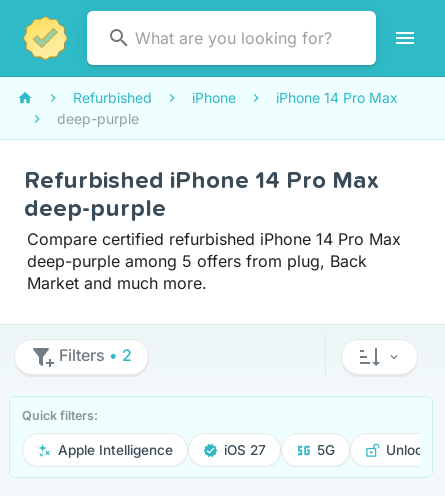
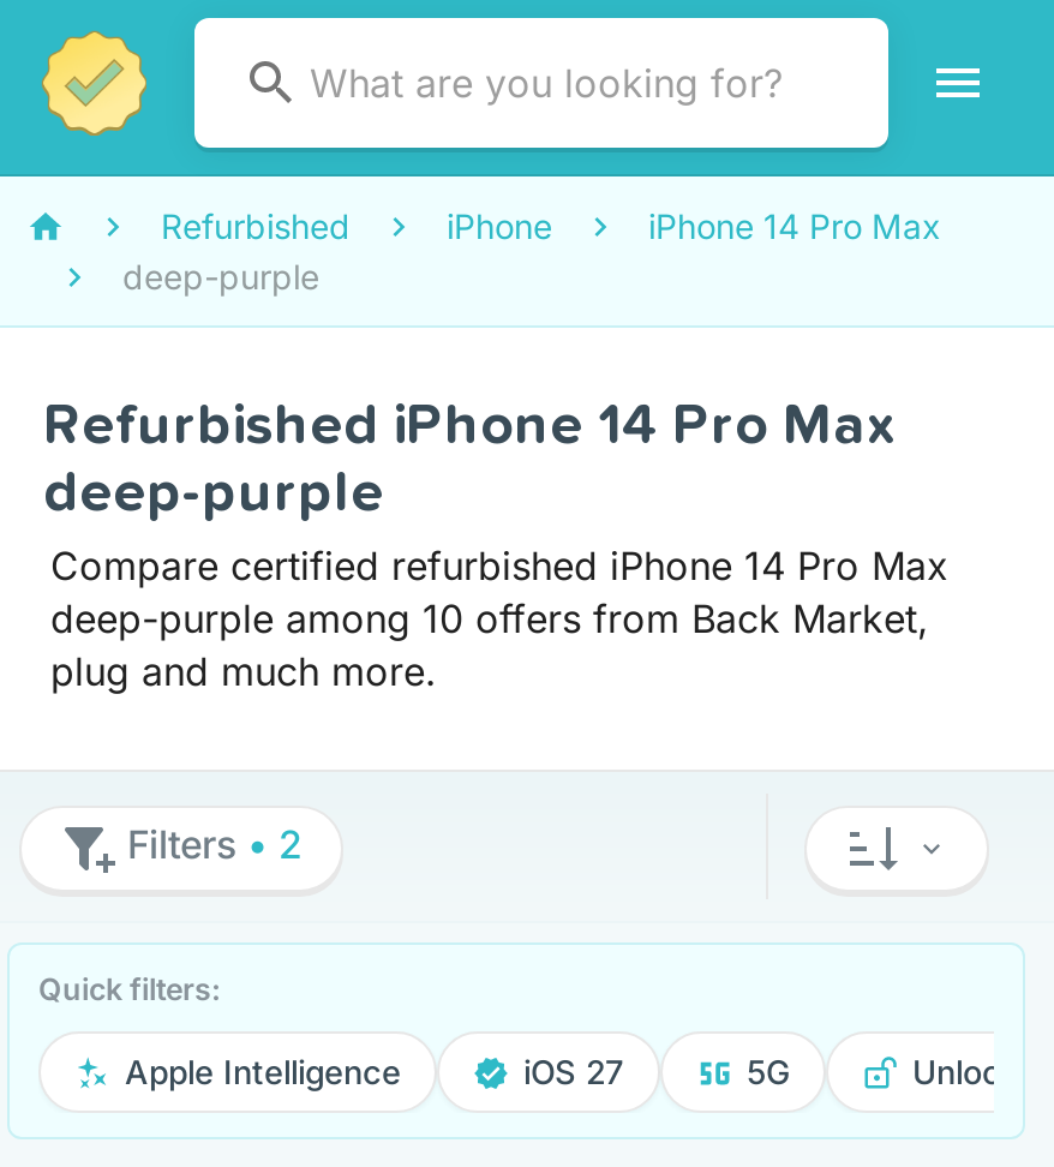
- deep-purple among 5 offers from plug, Back
+ deep-purple among 10 offers from Back Market,

- Market and much more.
+ plug and much more.
